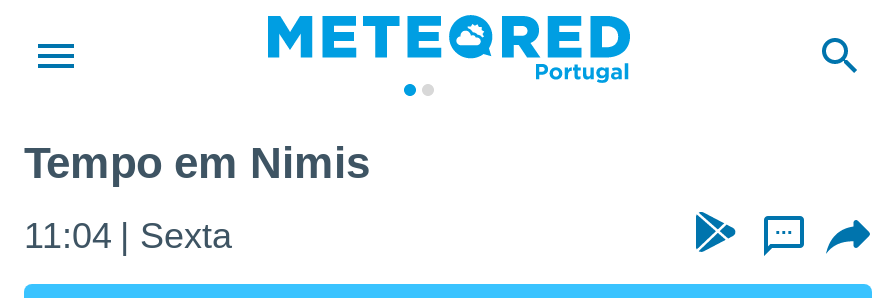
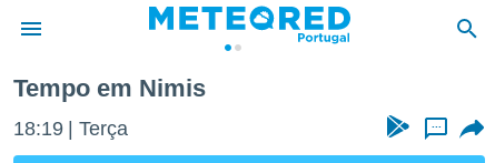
- 11:04 Sexta
+ 18:19 Terça
